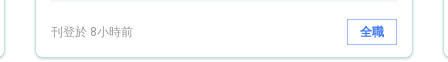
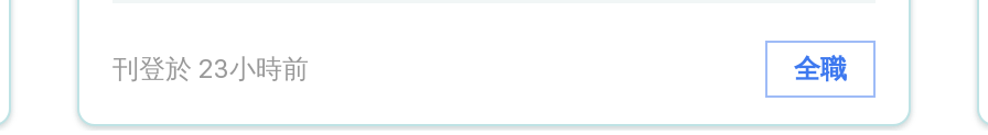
- 刊登於 8小時前
+ 刊登於 23小時前
